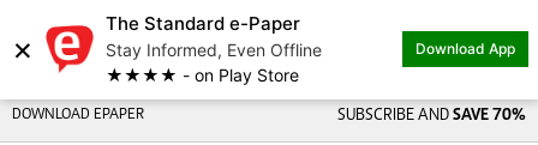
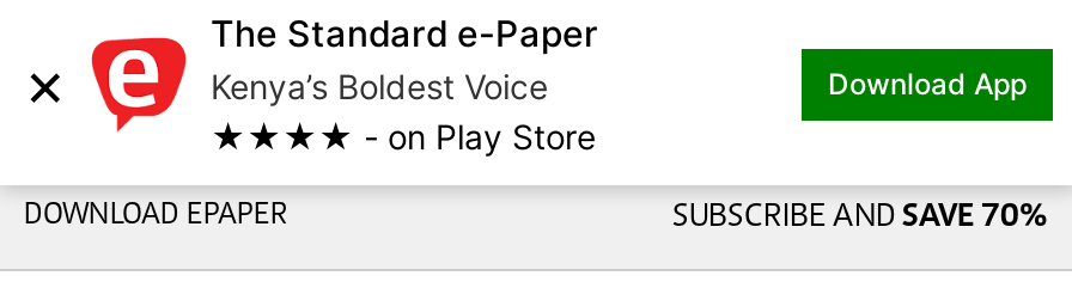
- Stay Informed, Even Offline
+ Kenya’s Boldest Voice
